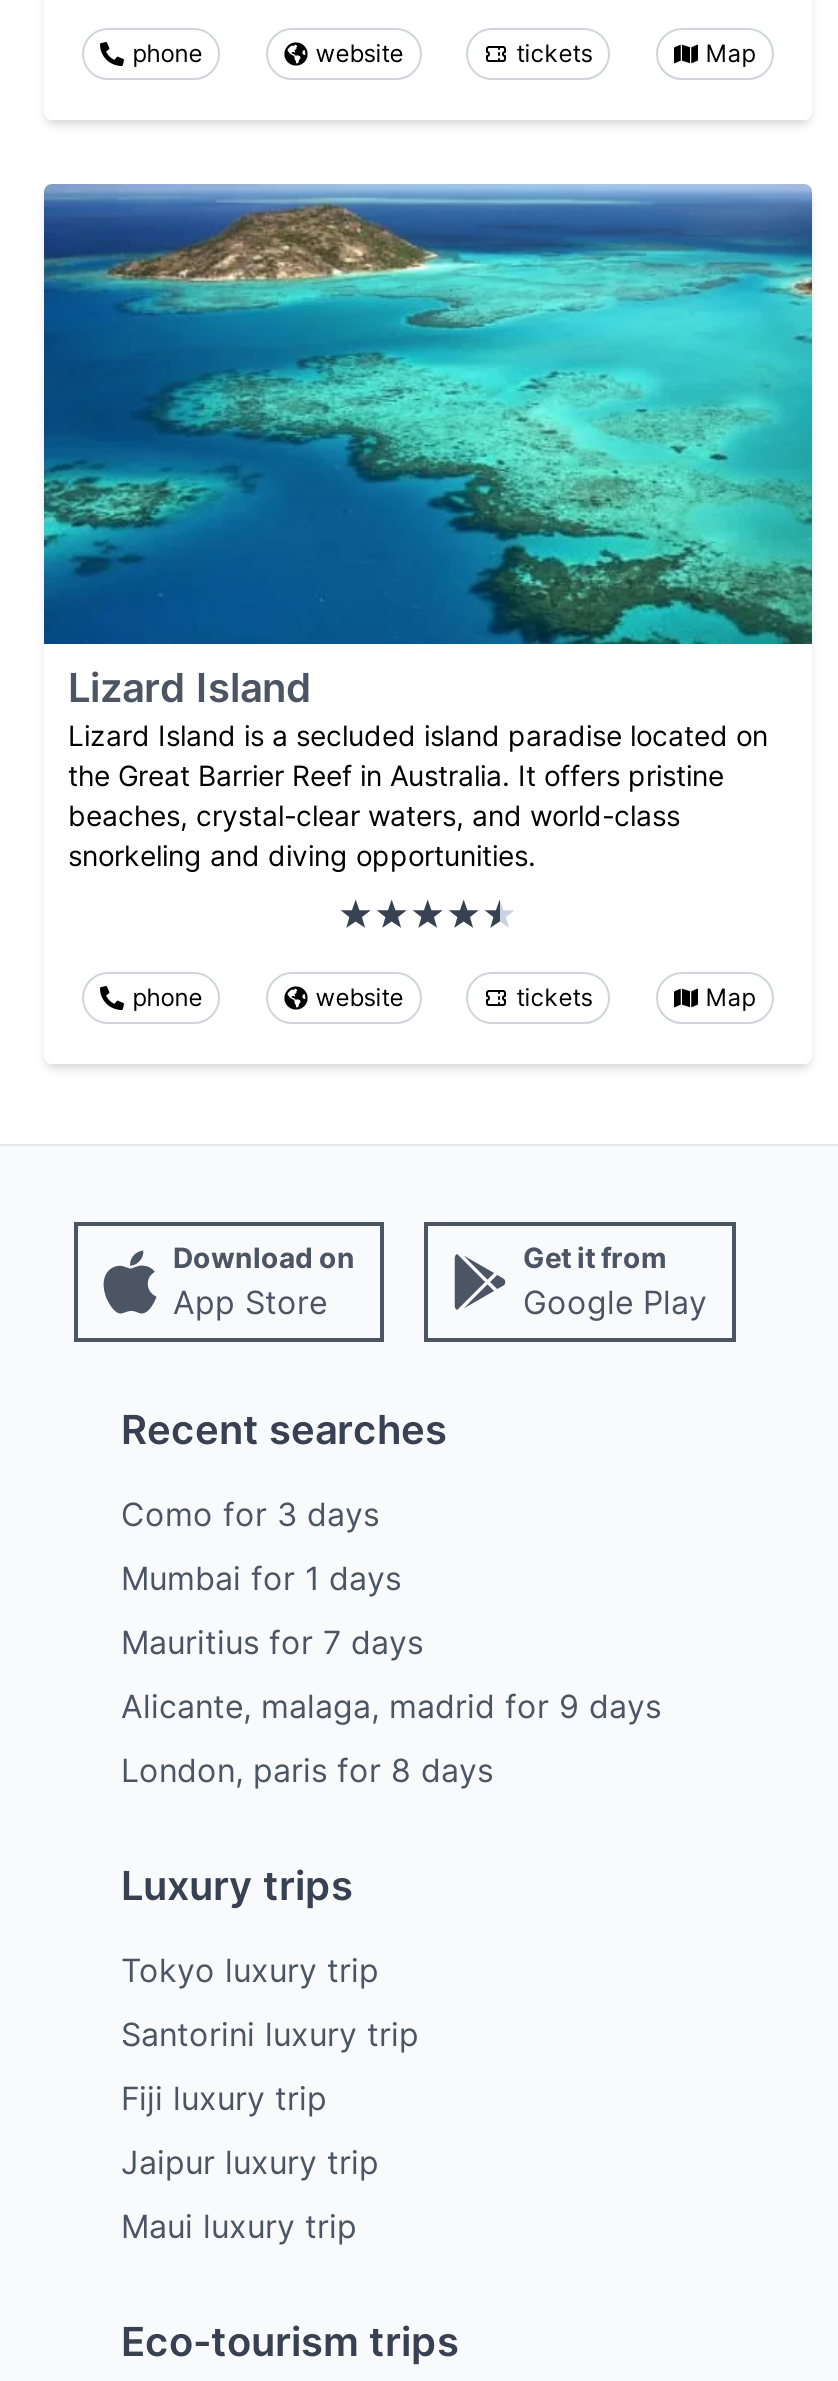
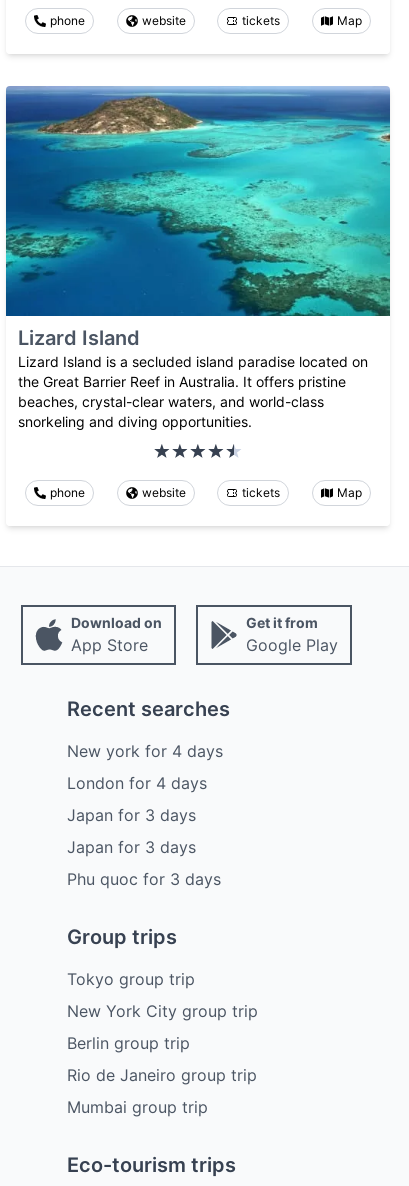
- Como for 3 days
+ New york for 4 days

- Mumbai for 1 days
+ London for 4 days

- Mauritius for 7 days
+ Japan for 3 days

- Alicante, malaga, madrid for 9 days
+ Japan for 3 days

- London, paris for 8 days
+ Phu quoc for 3 days

- Luxury trips
+ Group trips

- Tokyo luxury trip
+ Tokyo group trip

- Santorini luxury trip
+ New York City group trip

- Fiji luxury trip
+ Berlin group trip

- Jaipur luxury trip
+ Rio de Janeiro group trip

- Maui luxury trip
+ Mumbai group trip
